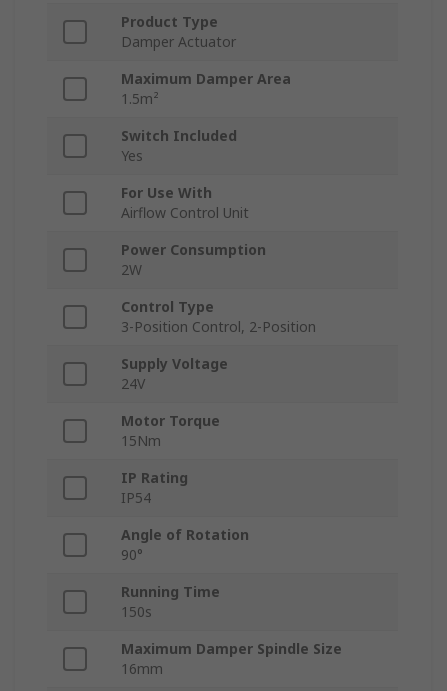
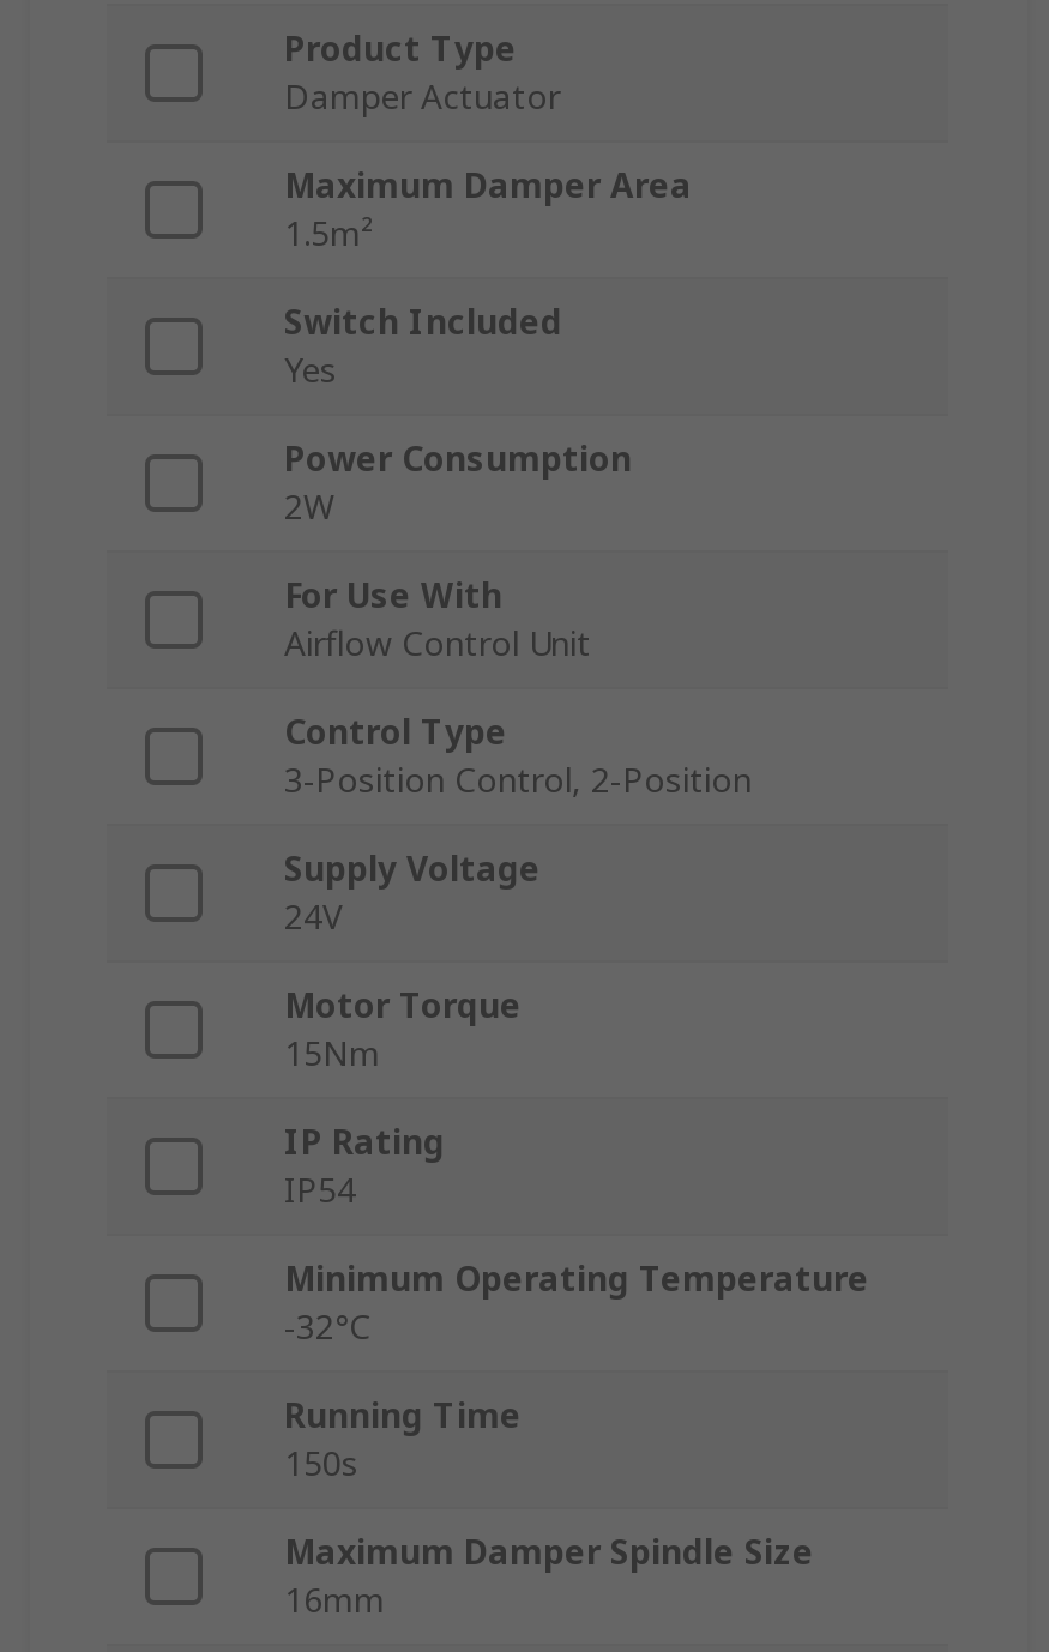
moved down: For Use With | Airflow Control Unit

moved up: Power Consumption | 2W

- Angle of Rotation
- 90°
+ Minimum Operating Temperature
+ -32°C
